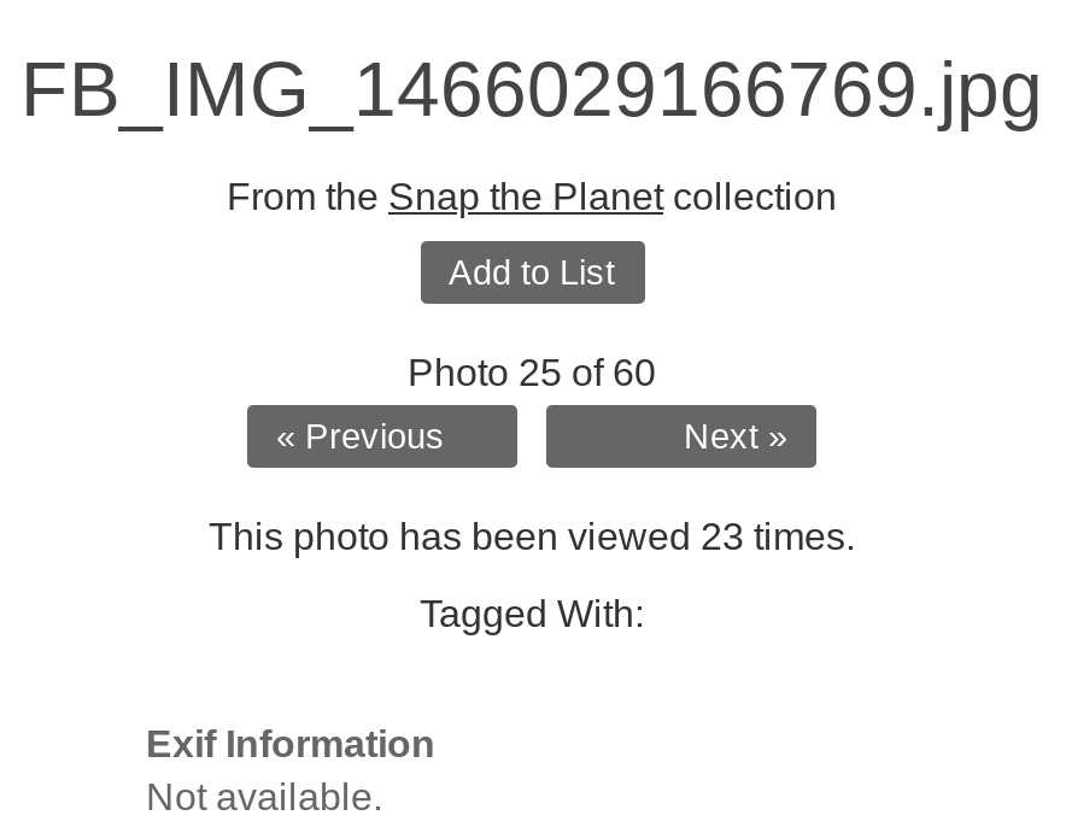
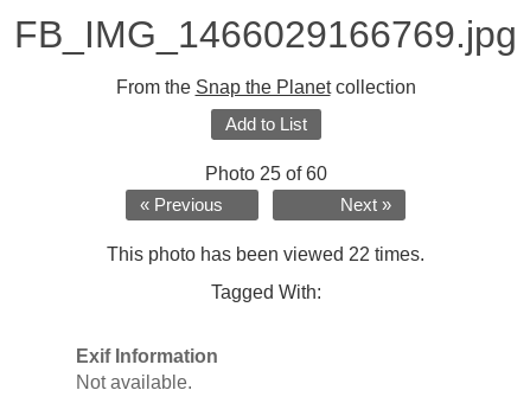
- This photo has been viewed 23 times.
+ This photo has been viewed 22 times.
